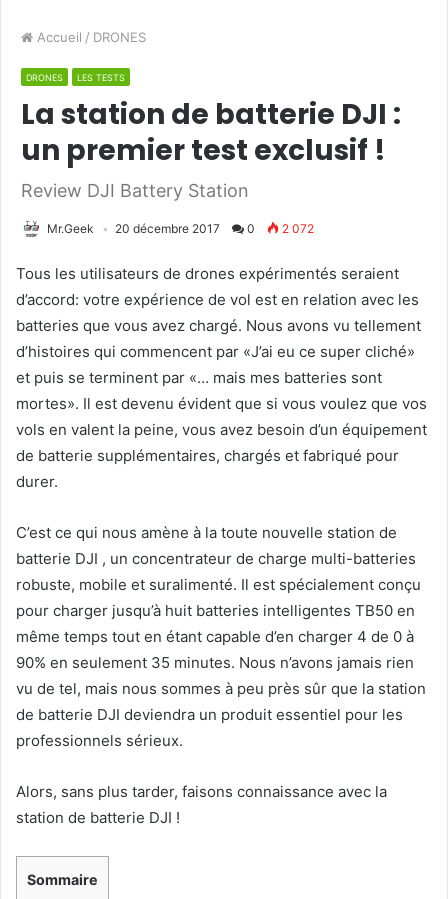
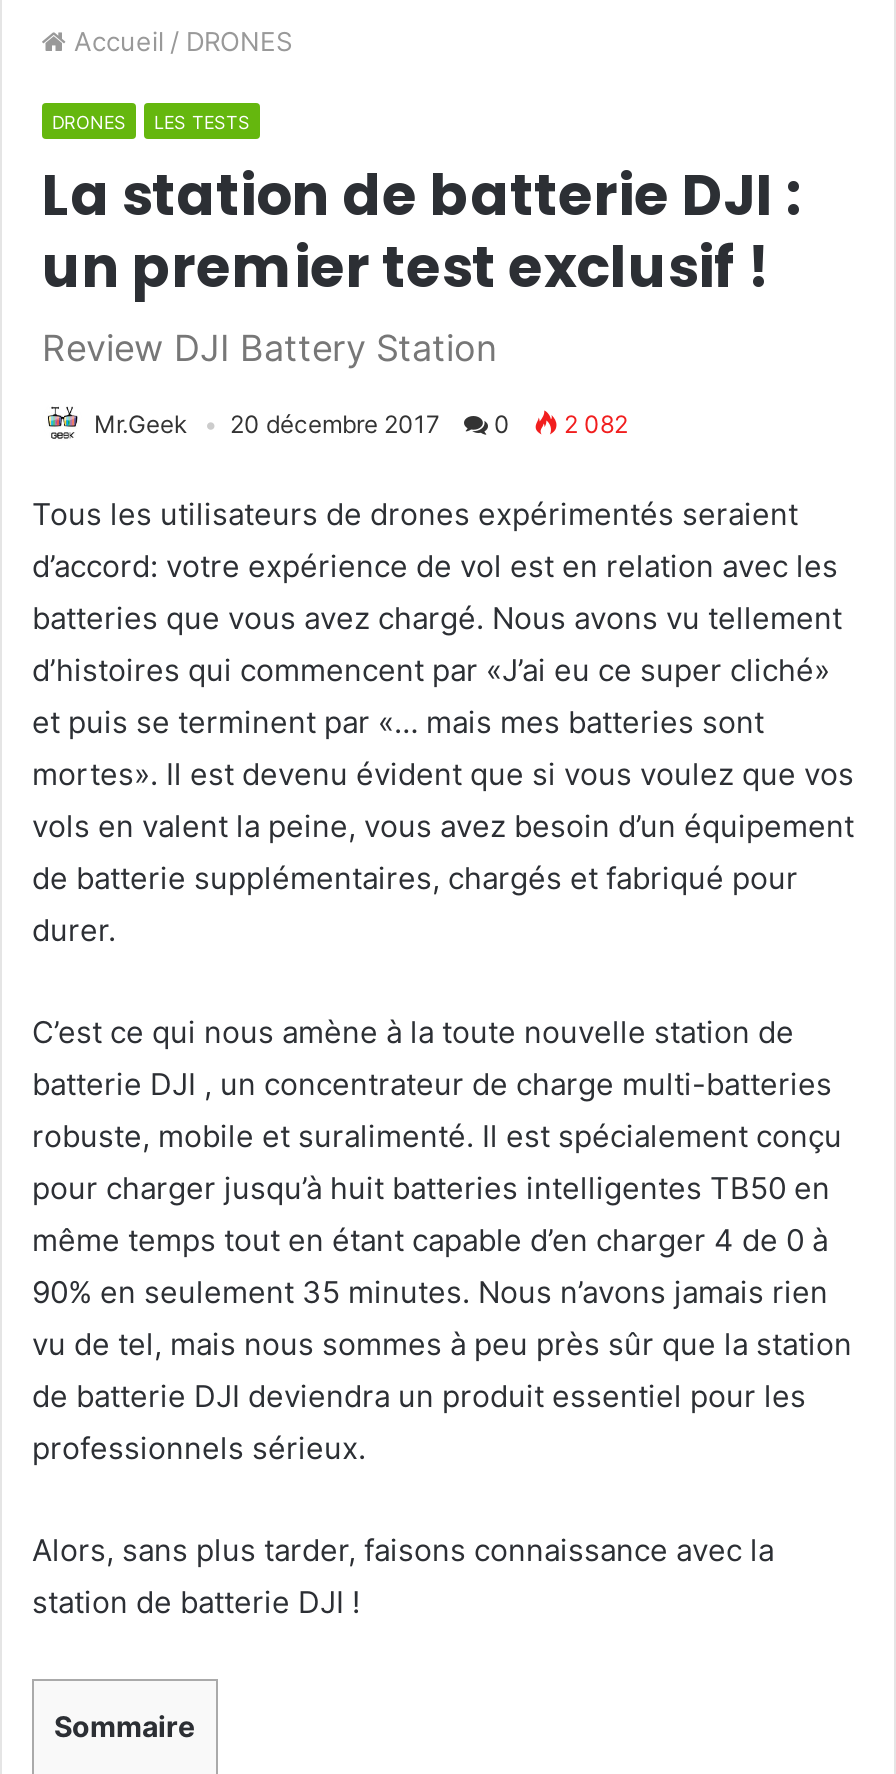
- Mr.Geek 20 décembre 2017 0 2 072
+ Mr.Geek 20 décembre 2017 0 2 082
